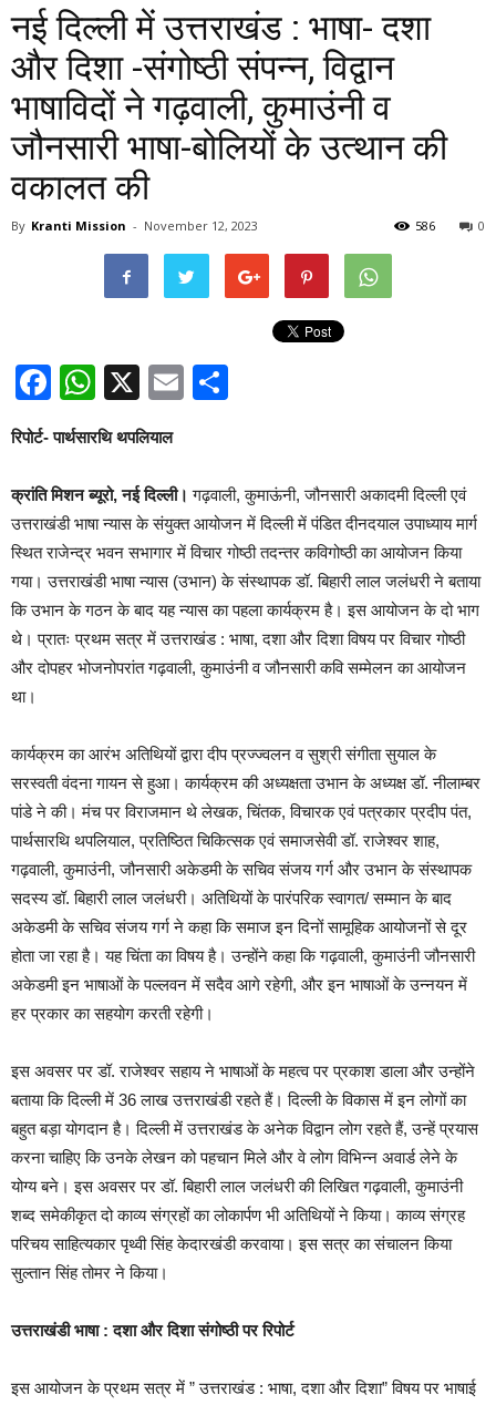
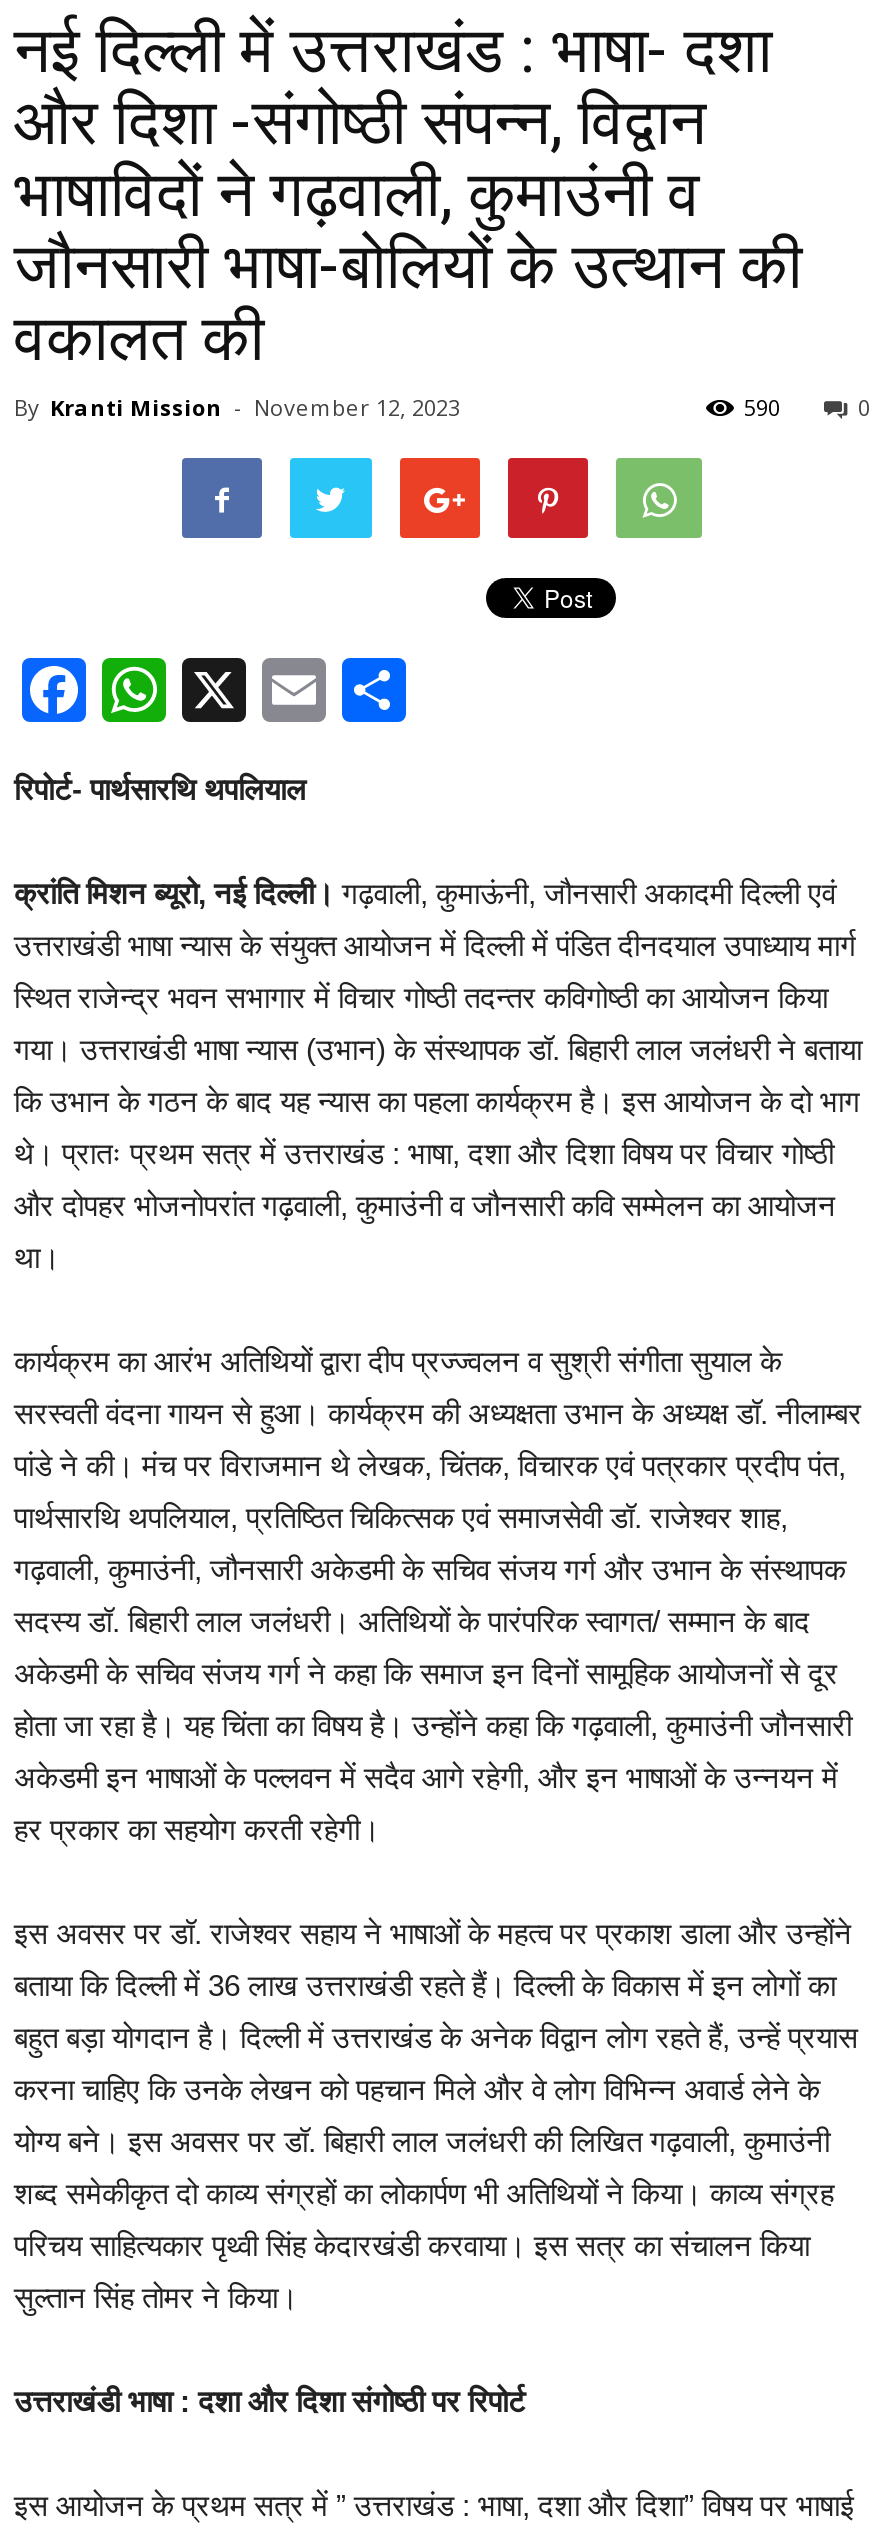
- 586
+ 590
